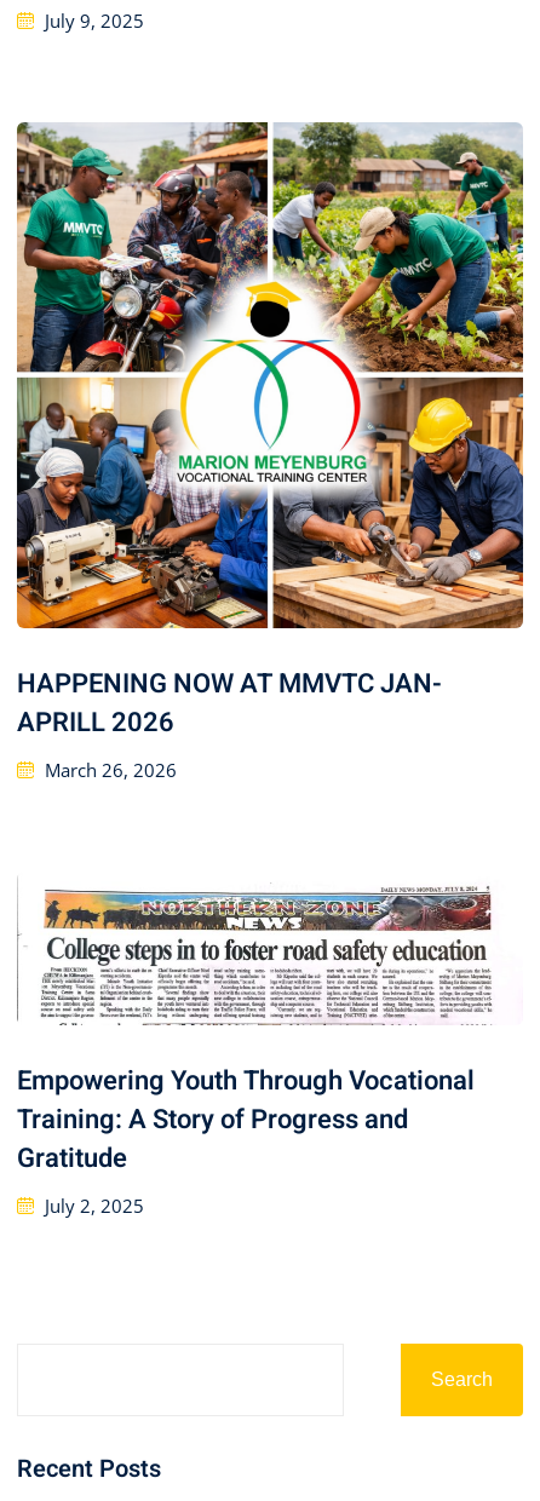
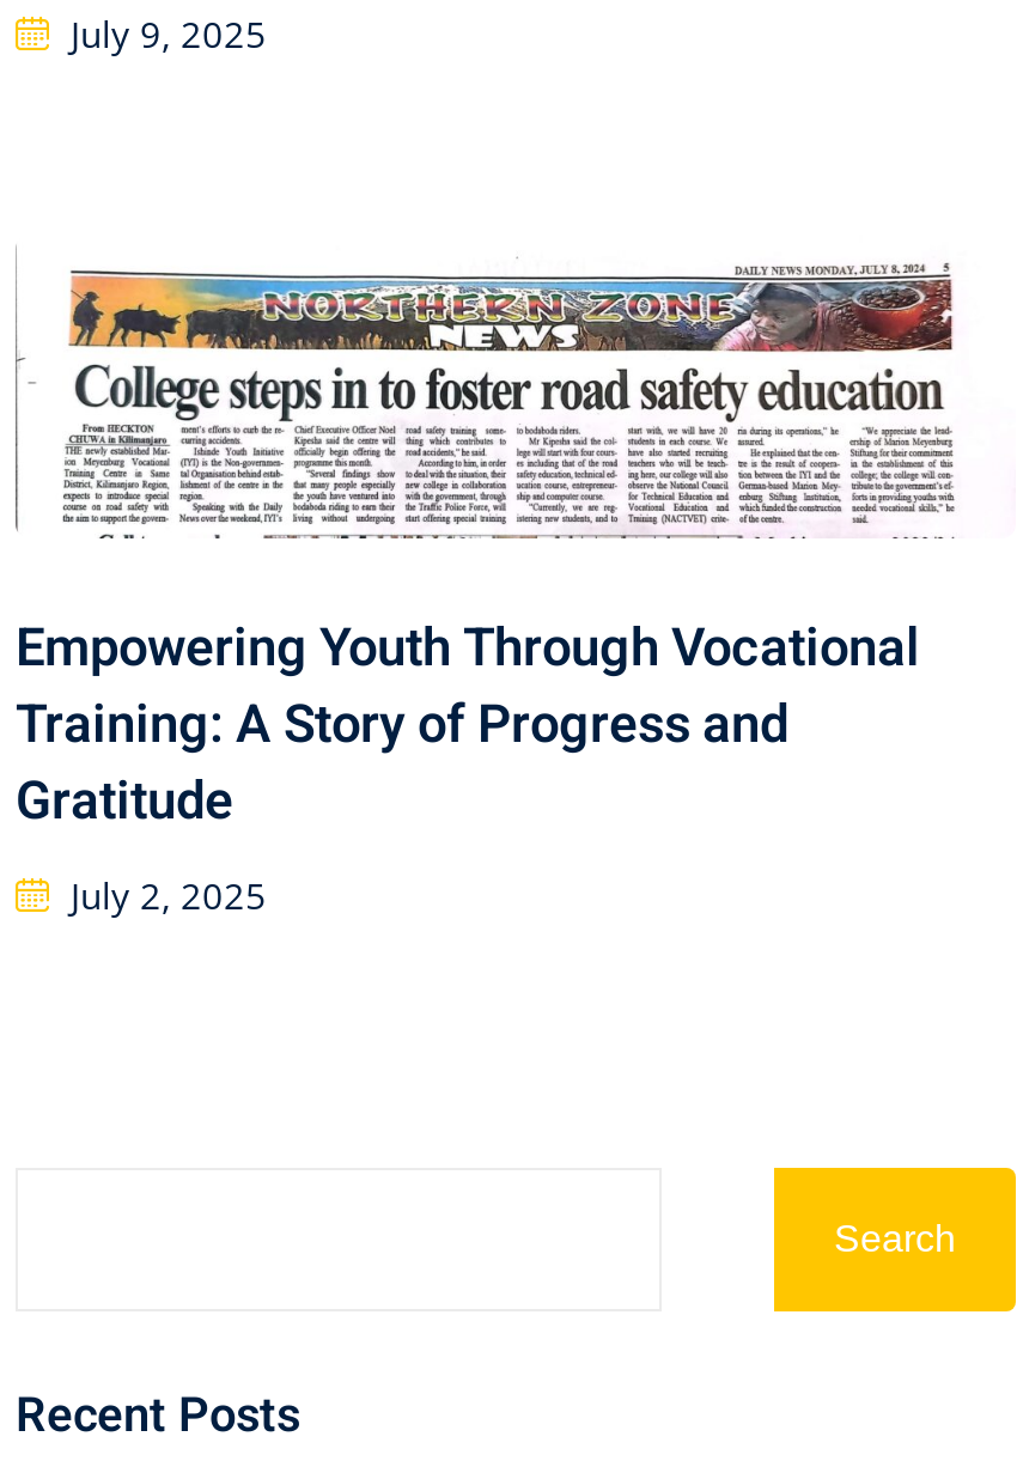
- [image]
- HAPPENING NOW AT MMVTC JAN-
- APRILL 2026
- March 26, 2026
